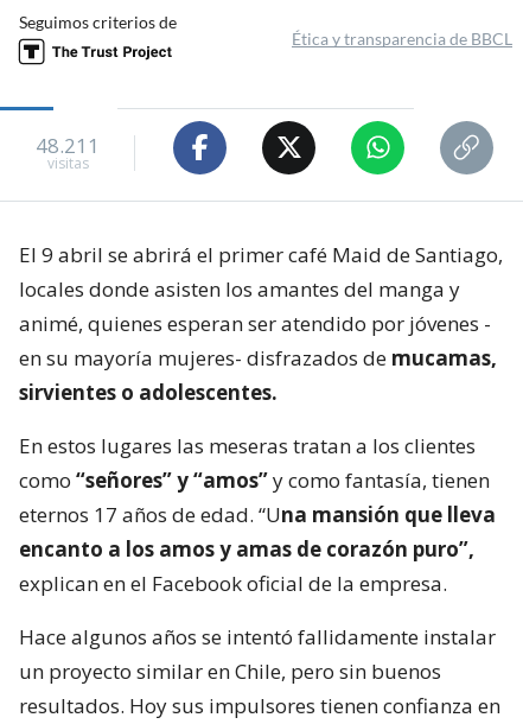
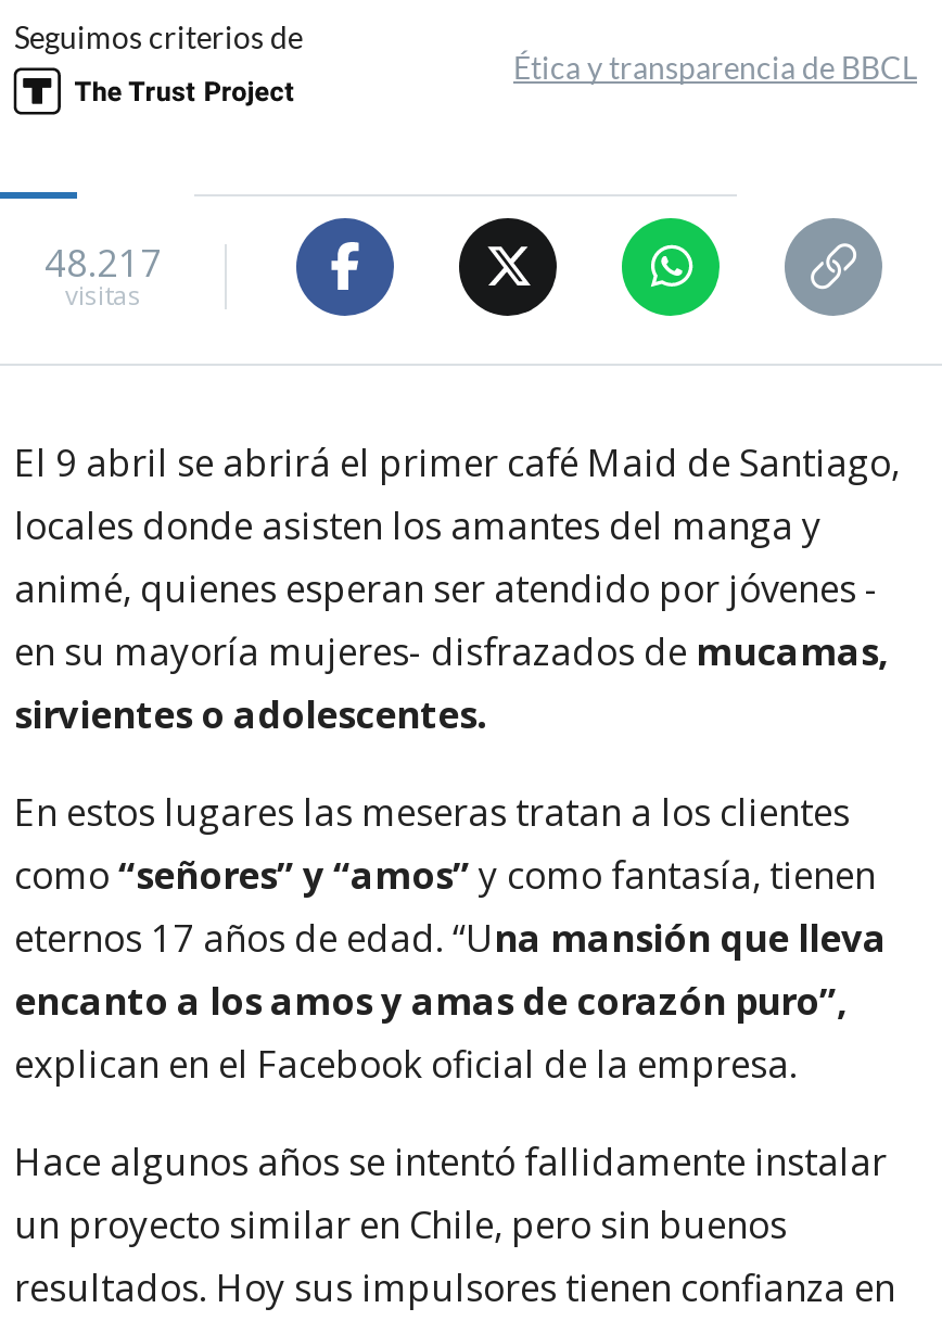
- 48.211
+ 48.217
